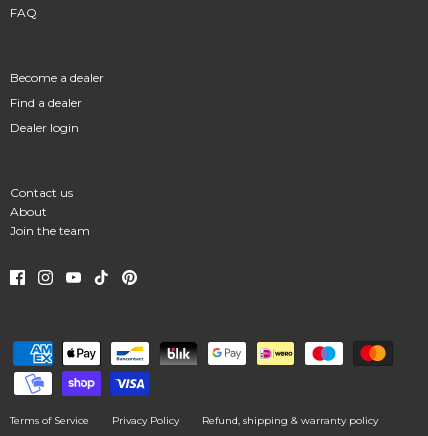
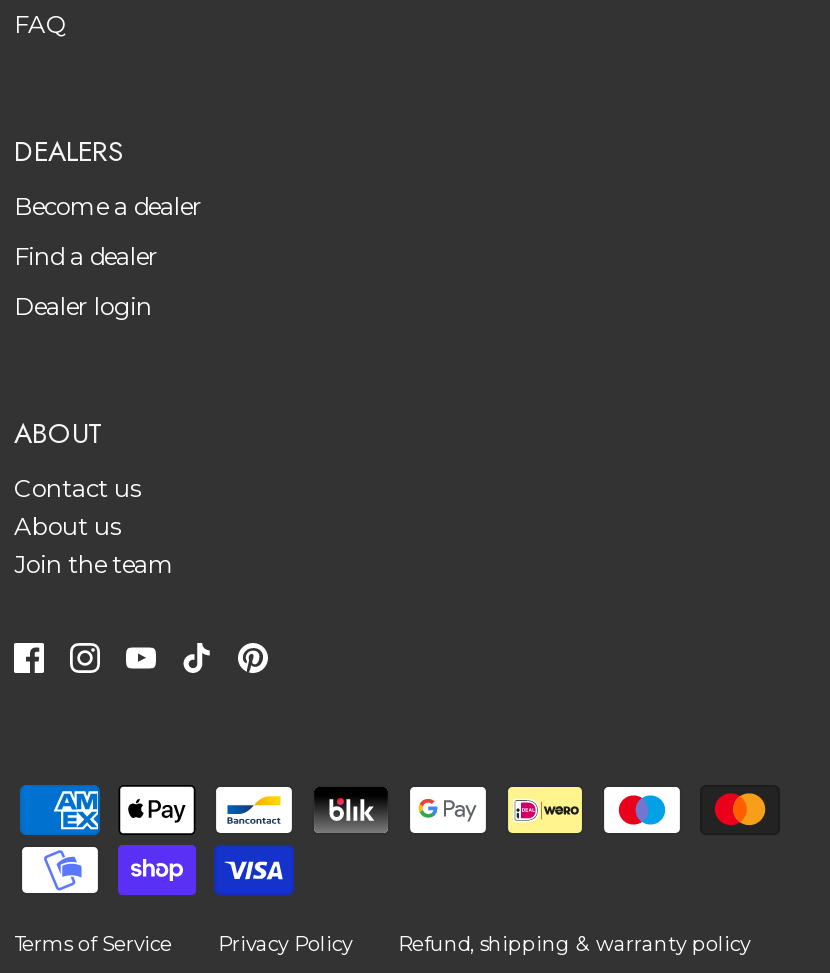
+ DEALERS

+ ABOUT

- About
+ About us
